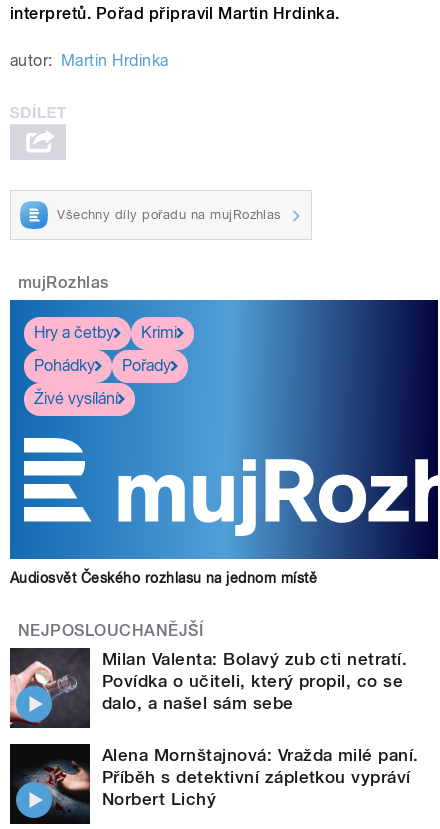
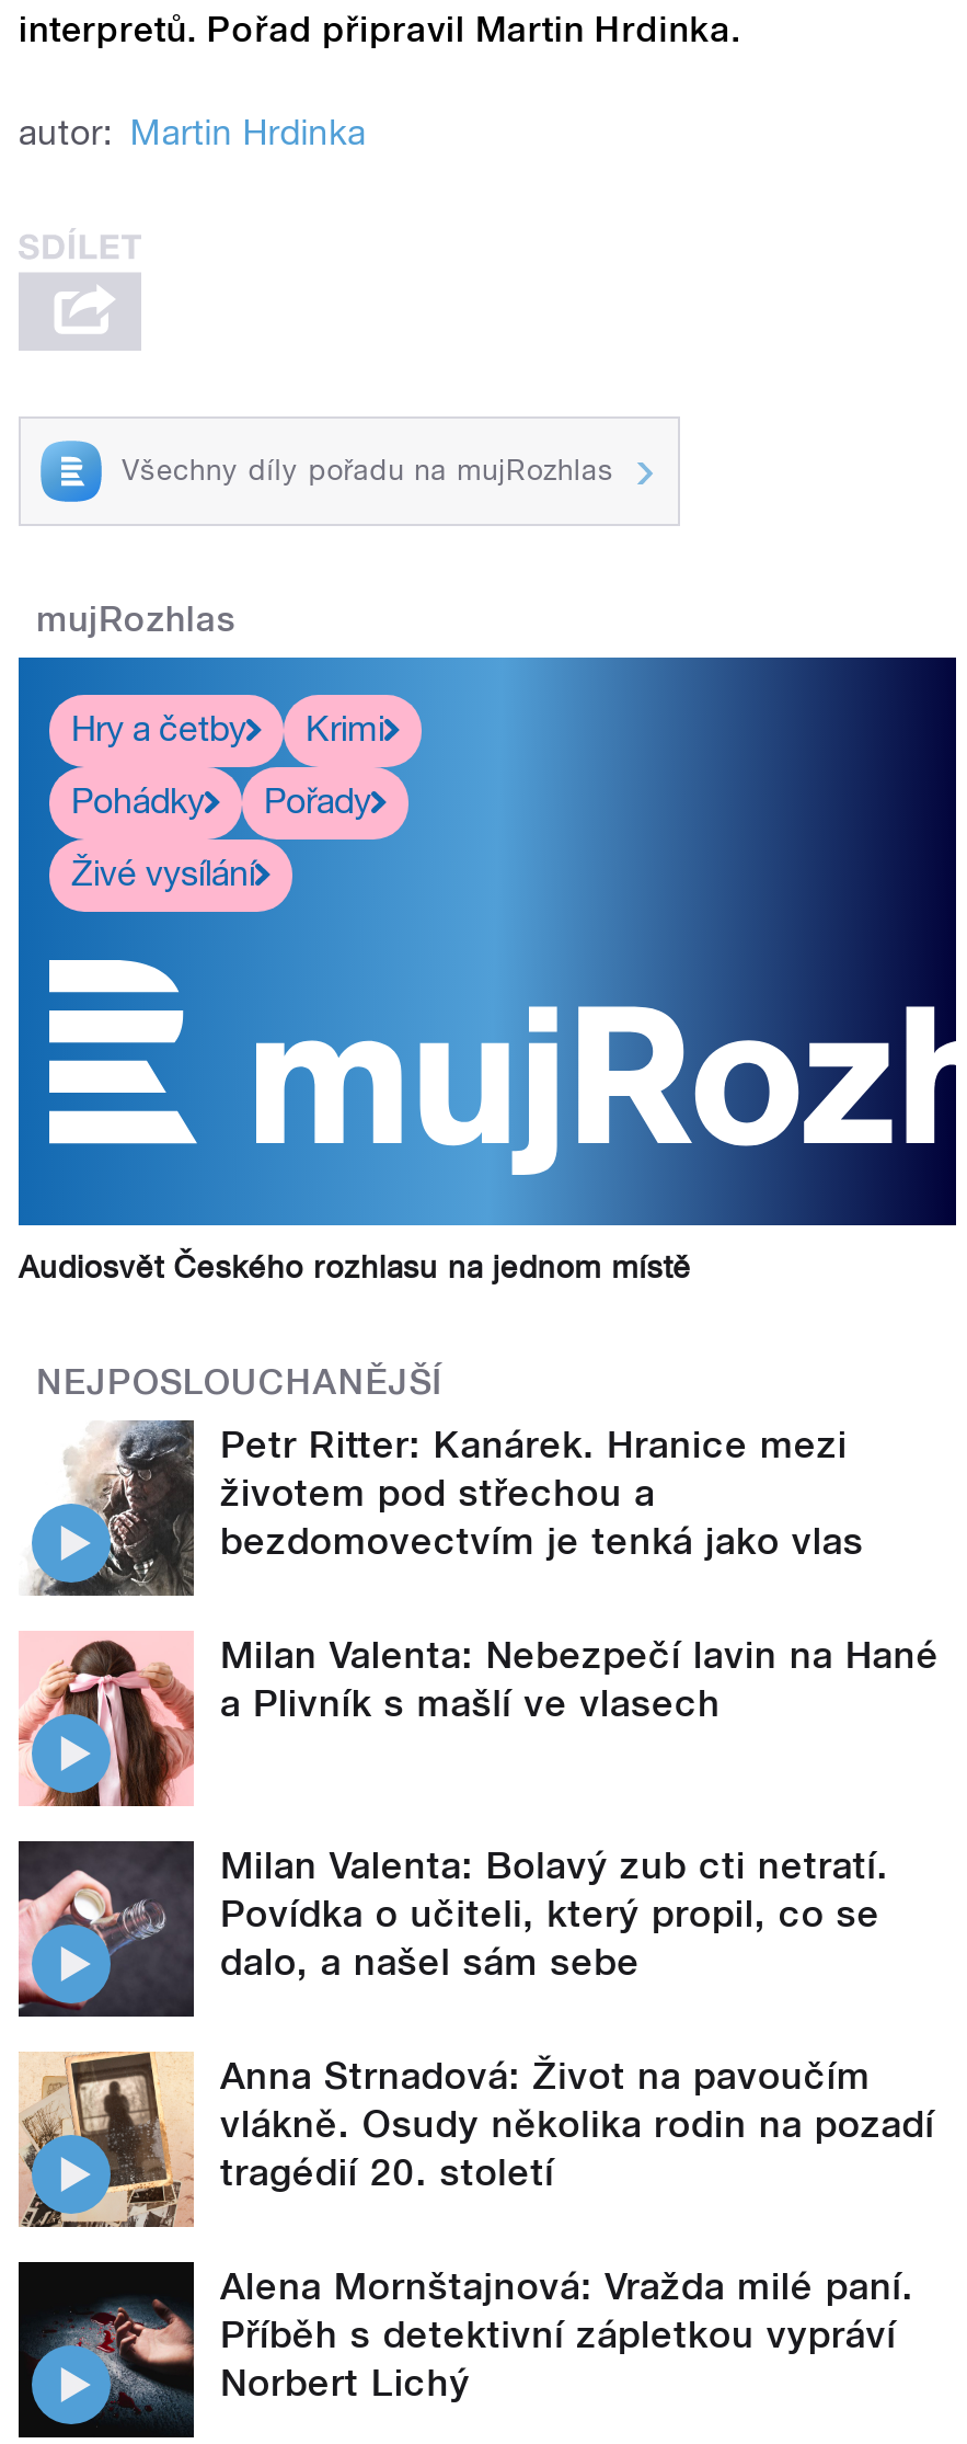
+ [image]
+ Petr Ritter: Kanárek. Hranice mezi
+ životem pod střechou a
+ bezdomovectvím je tenká jako vlas
+ Milan Valenta: Nebezpečí lavin na Hané
+ a Plivník s mašlí ve vlasech

+ [image]

+ [image]
+ Anna Strnadová: Život na pavoučím
+ vlákně. Osudy několika rodin na pozadí
+ tragédií 20. století
